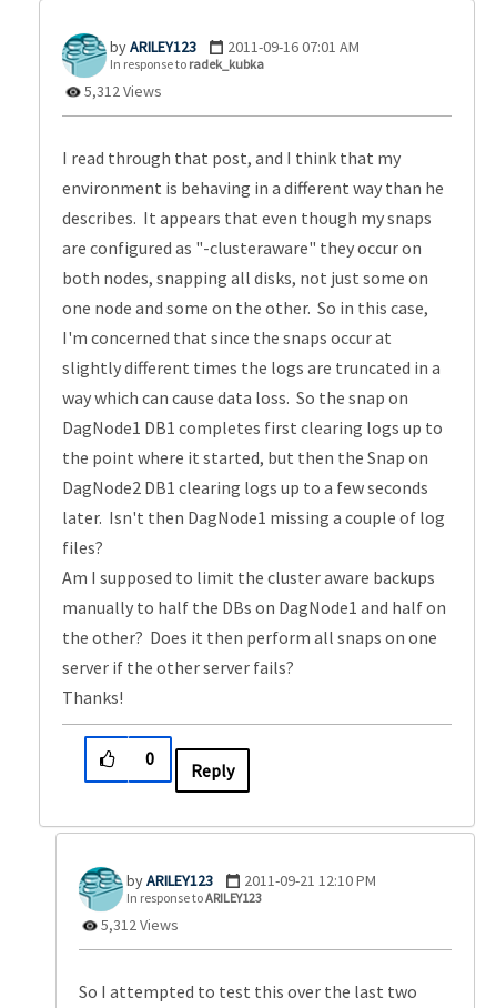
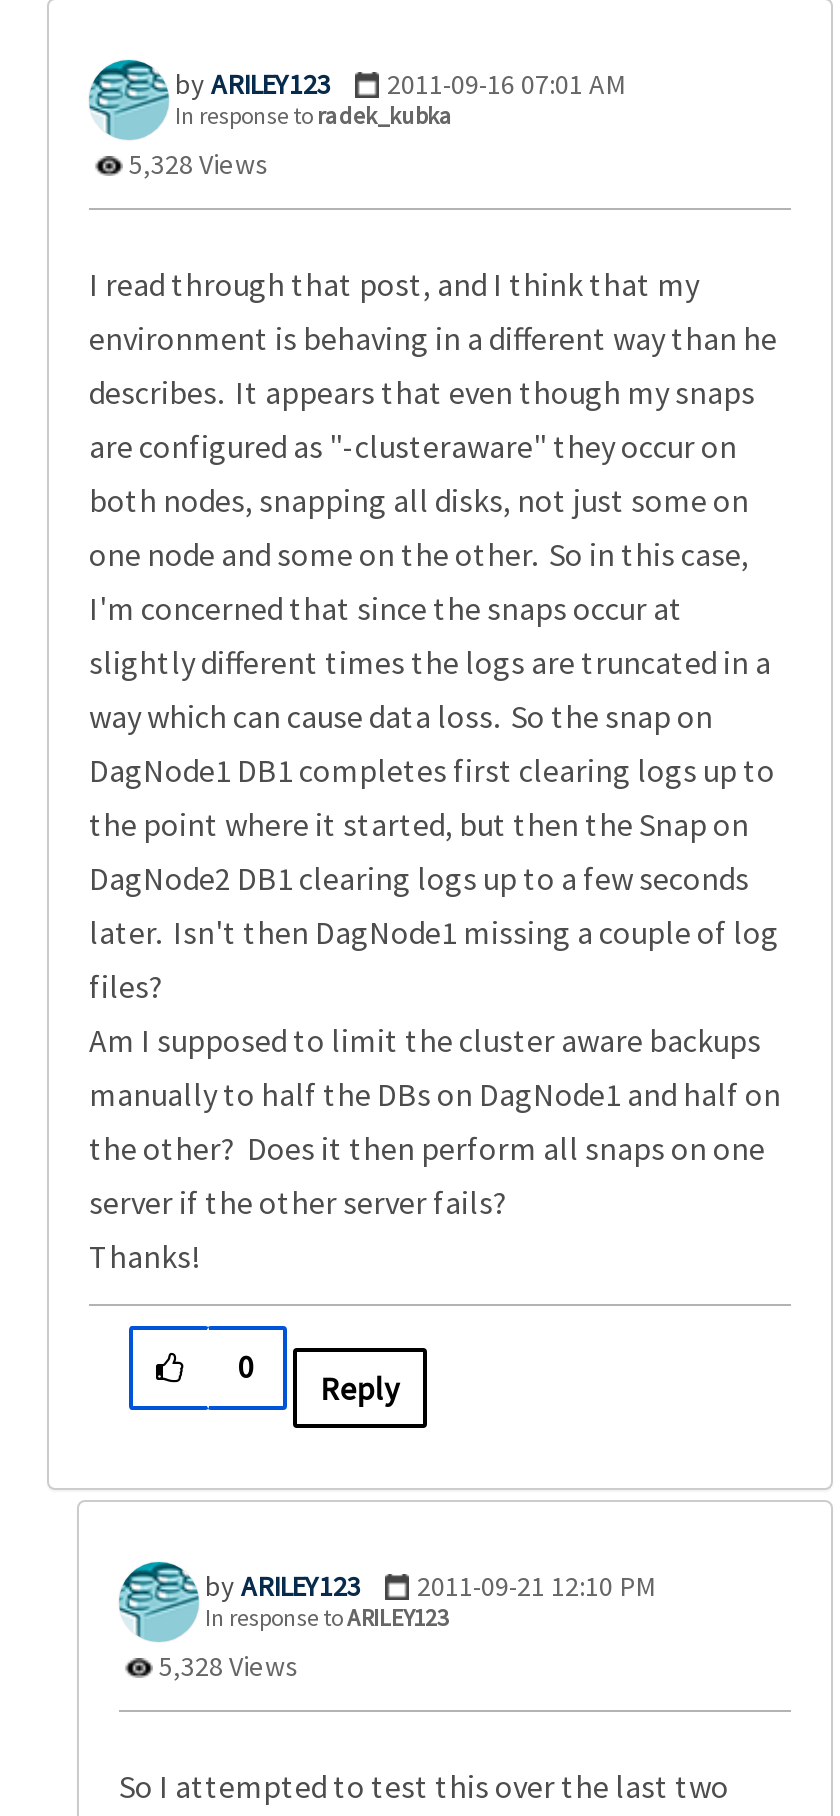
- 5,312 Views
+ 5,328 Views

- 5,312 Views
+ 5,328 Views
